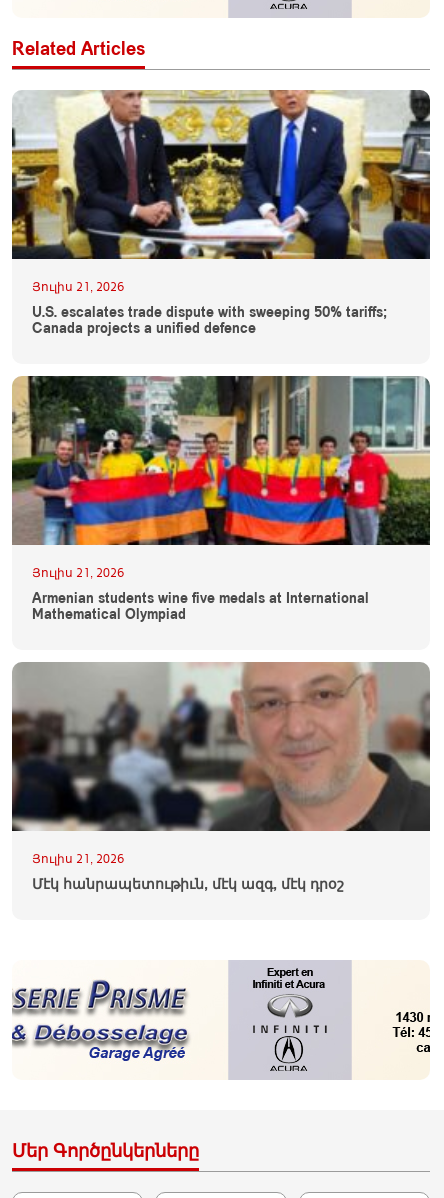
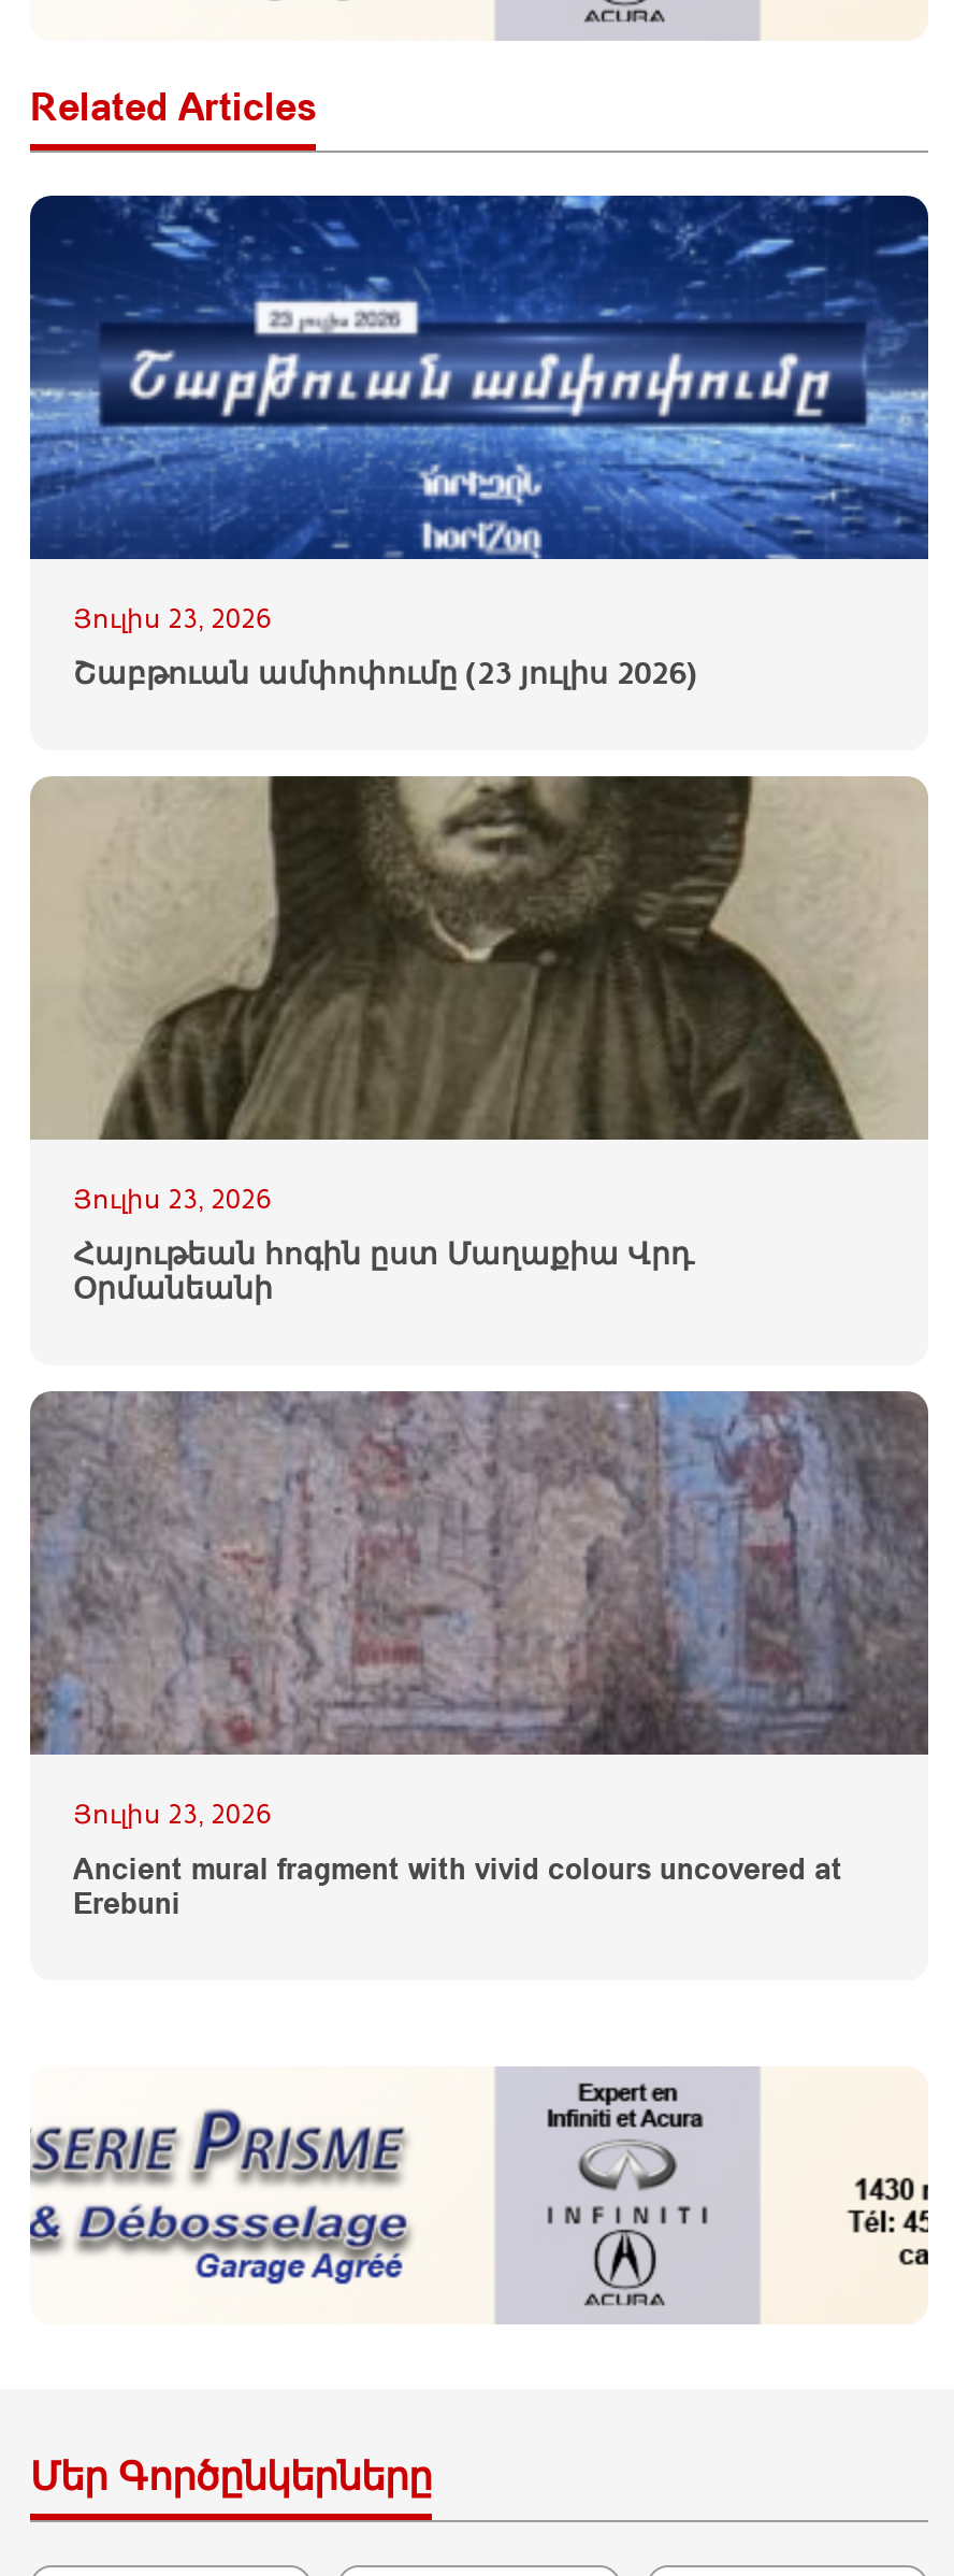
- [image]
- Յուլիս 21, 2026
+ [image]
+ Յուլիս 23, 2026

- U.S. escalates trade dispute with sweeping 50% tariffs;
- Canada projects a unified defence
+ Շաբթուան ամփոփումը (23 յուլիս 2026)

- [image]
- Յուլիս 21, 2026
+ [image]
+ Յուլիս 23, 2026

- Armenian students wine five medals at International
- Mathematical Olympiad
+ Հայութեան հոգին ըստ Մաղաքիա Վրդ.
+ Օրմանեանի

- [image]
- Յուլիս 21, 2026
+ [image]
+ Յուլիս 23, 2026

- Մէկ հանրապետութիւն, մէկ ազգ, մէկ դրօշ
+ Ancient mural fragment with vivid colours uncovered at
+ Erebuni
